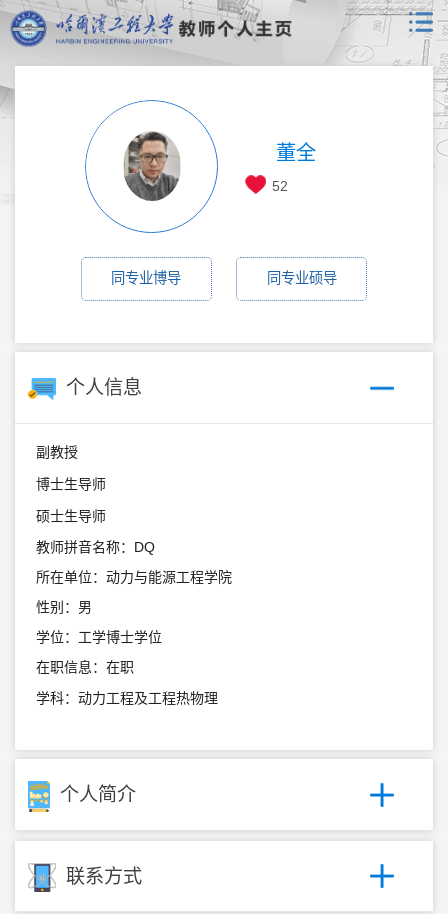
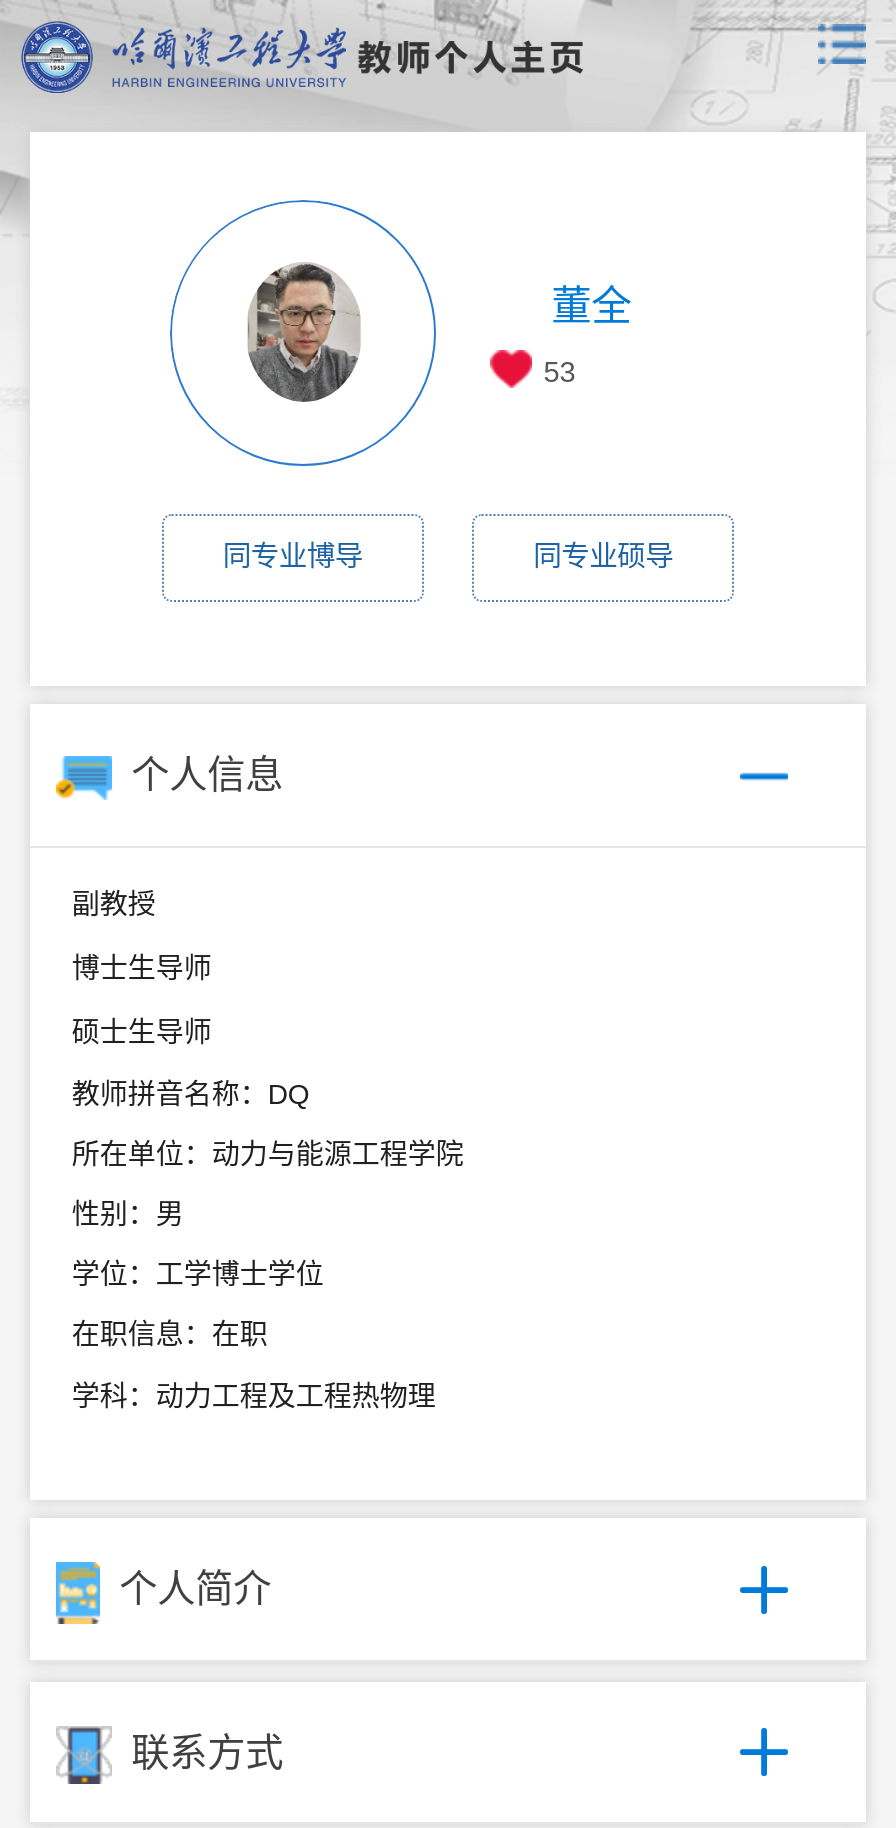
- 52
+ 53
